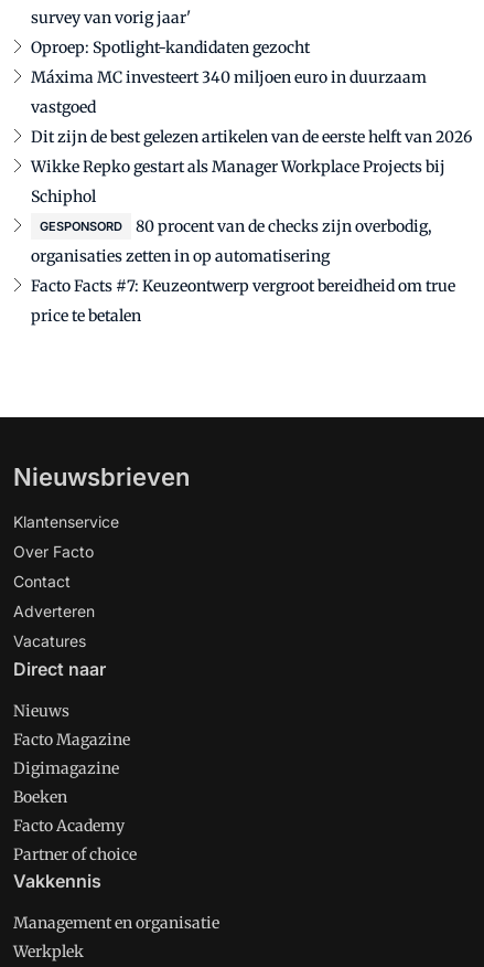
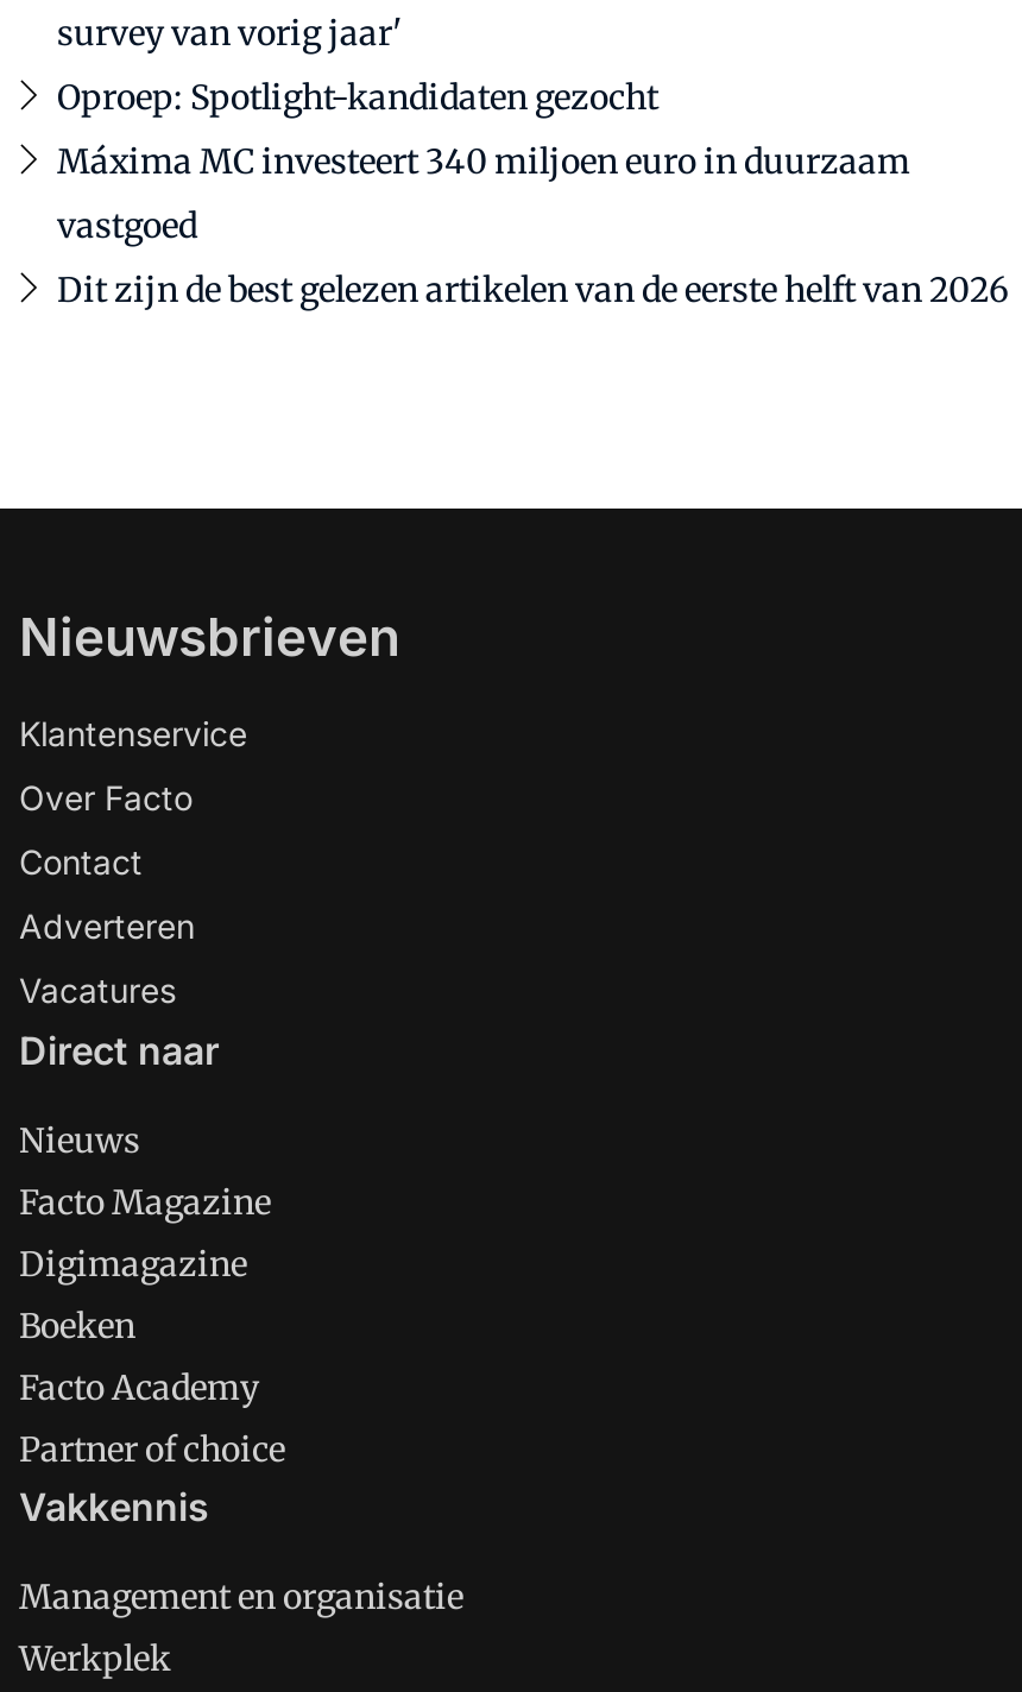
- Wikke Repko gestart als Manager Workplace Projects bij
- Schiphol
- GESPONSORD
- 80 procent van de checks zijn overbodig,
- organisaties zetten in op automatisering
- Facto Facts #7: Keuzeontwerp vergroot bereidheid om true
- price te betalen
